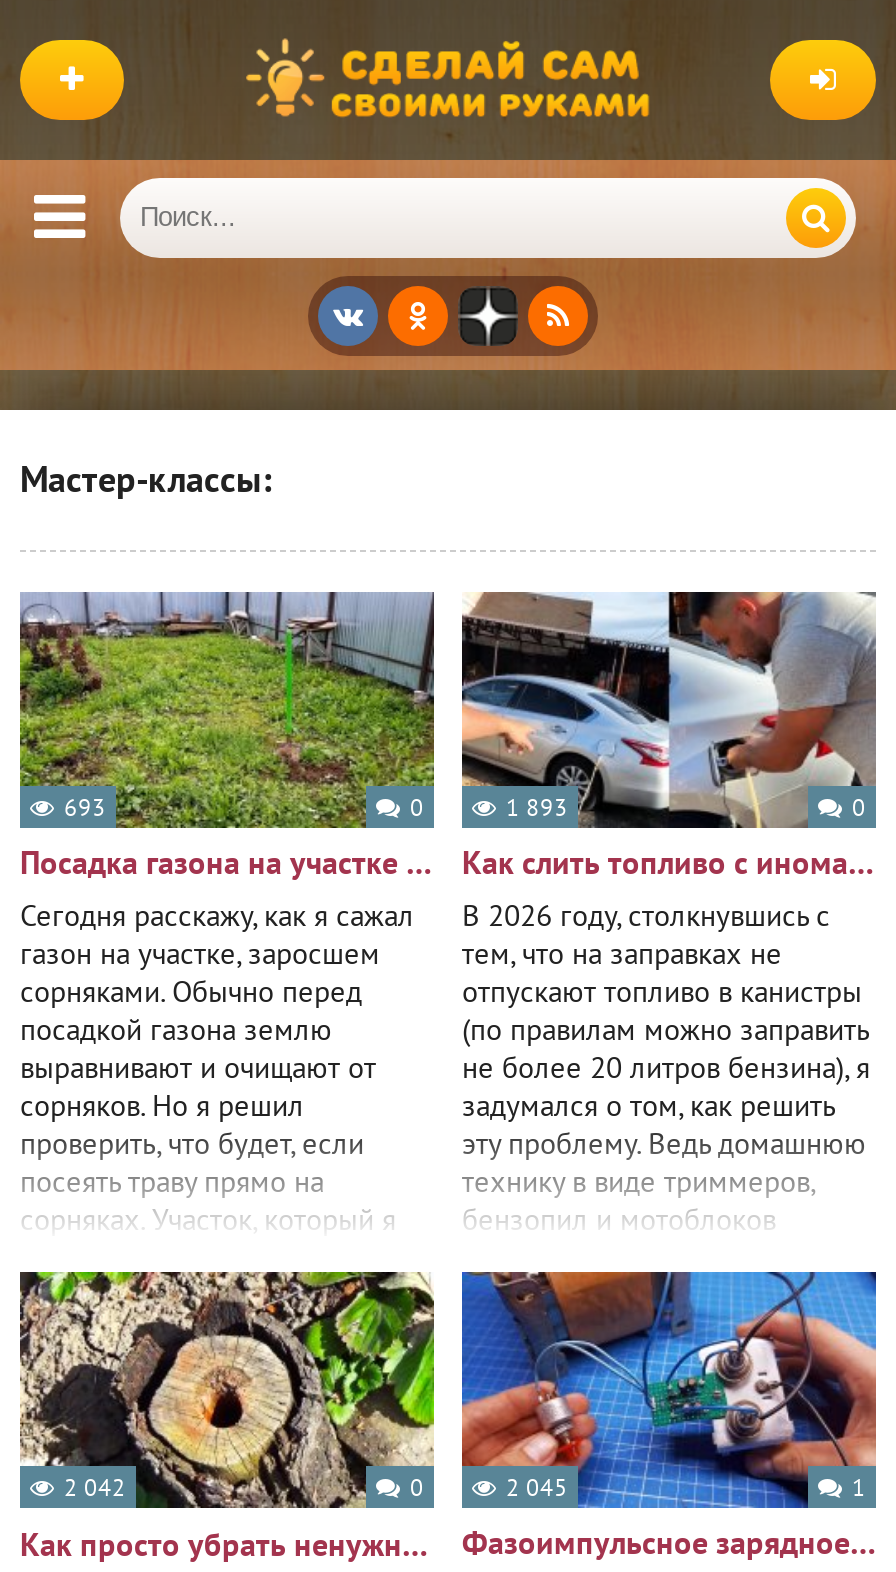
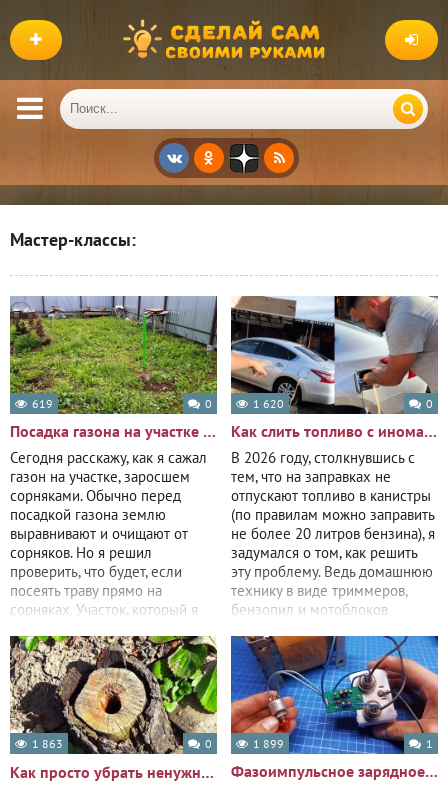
- 693
+ 619

- 1 893
+ 1 620

- 2 042
+ 1 863

- 2 045
+ 1 899
